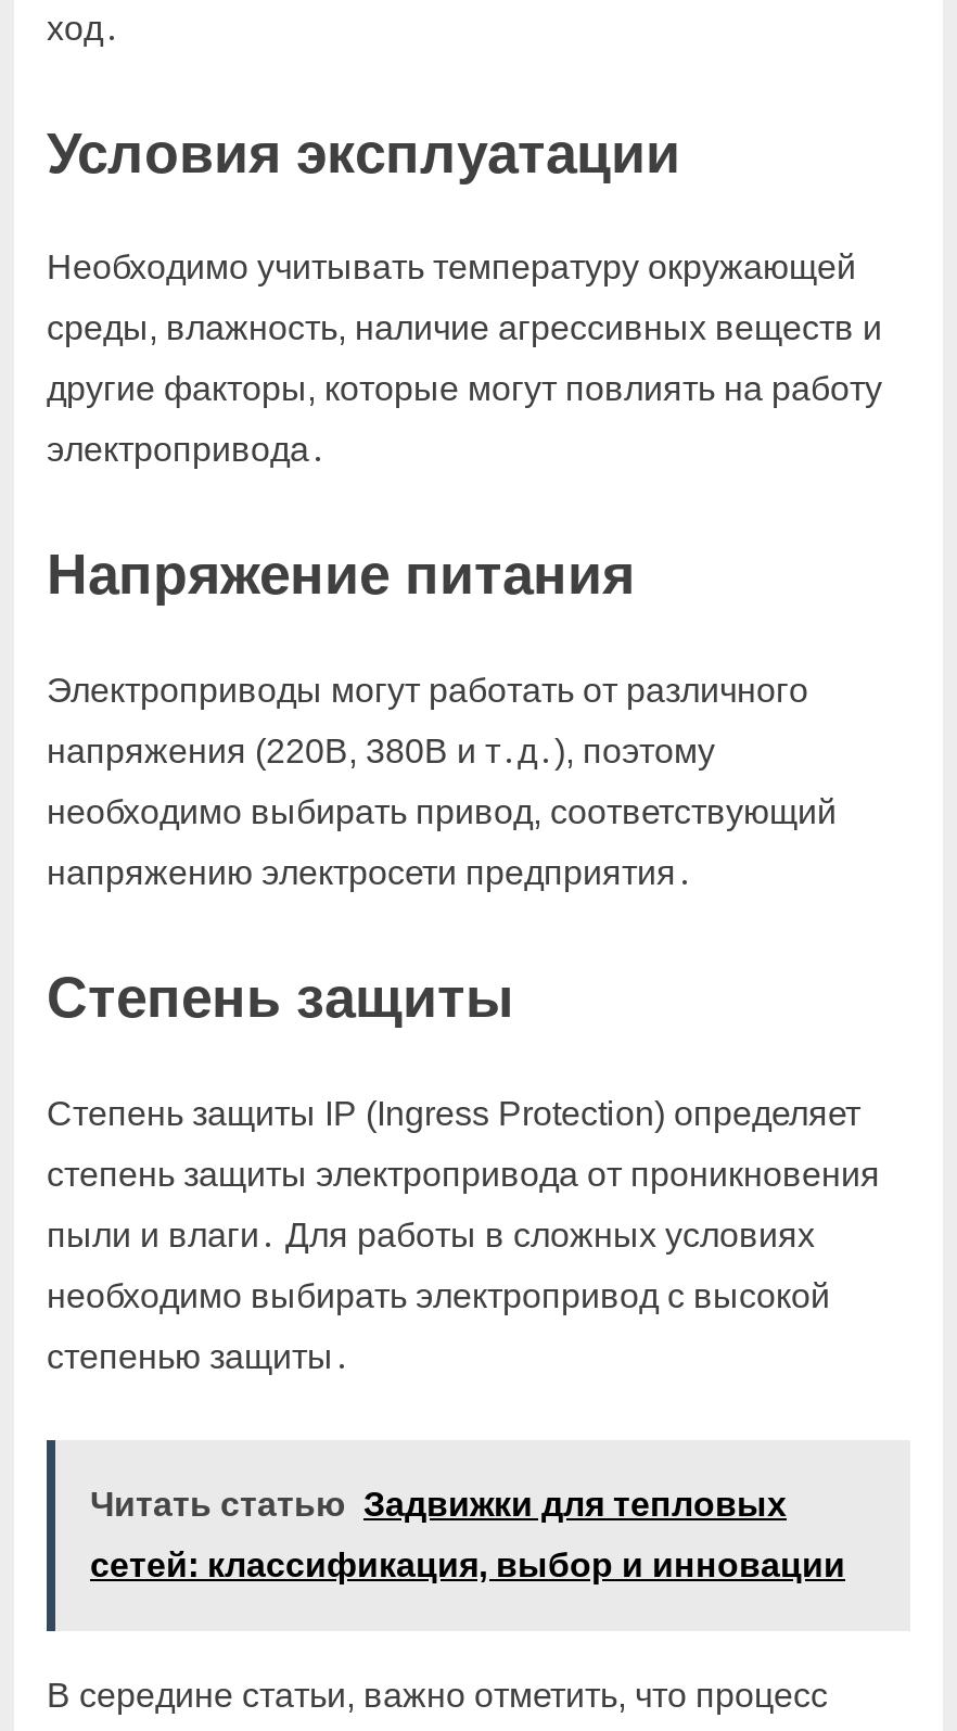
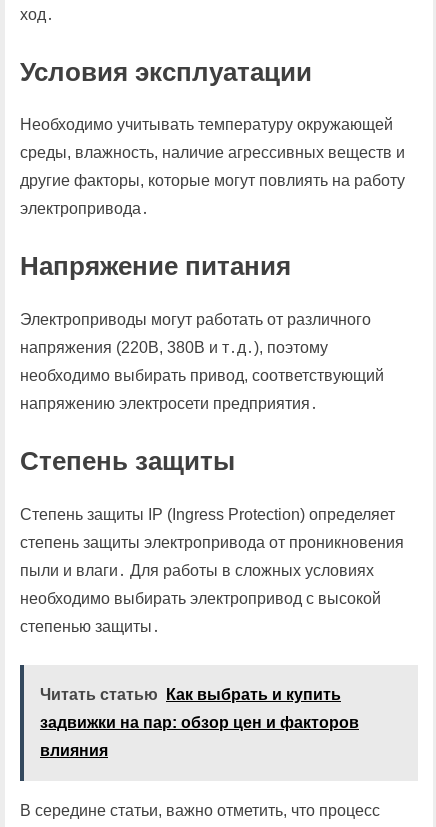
- Читать статью Задвижки для тепловых
- сетей: классификация, выбор и инновации
+ Читать статью Как выбрать и купить
+ задвижки на пар: обзор цен и факторов
+ влияния
